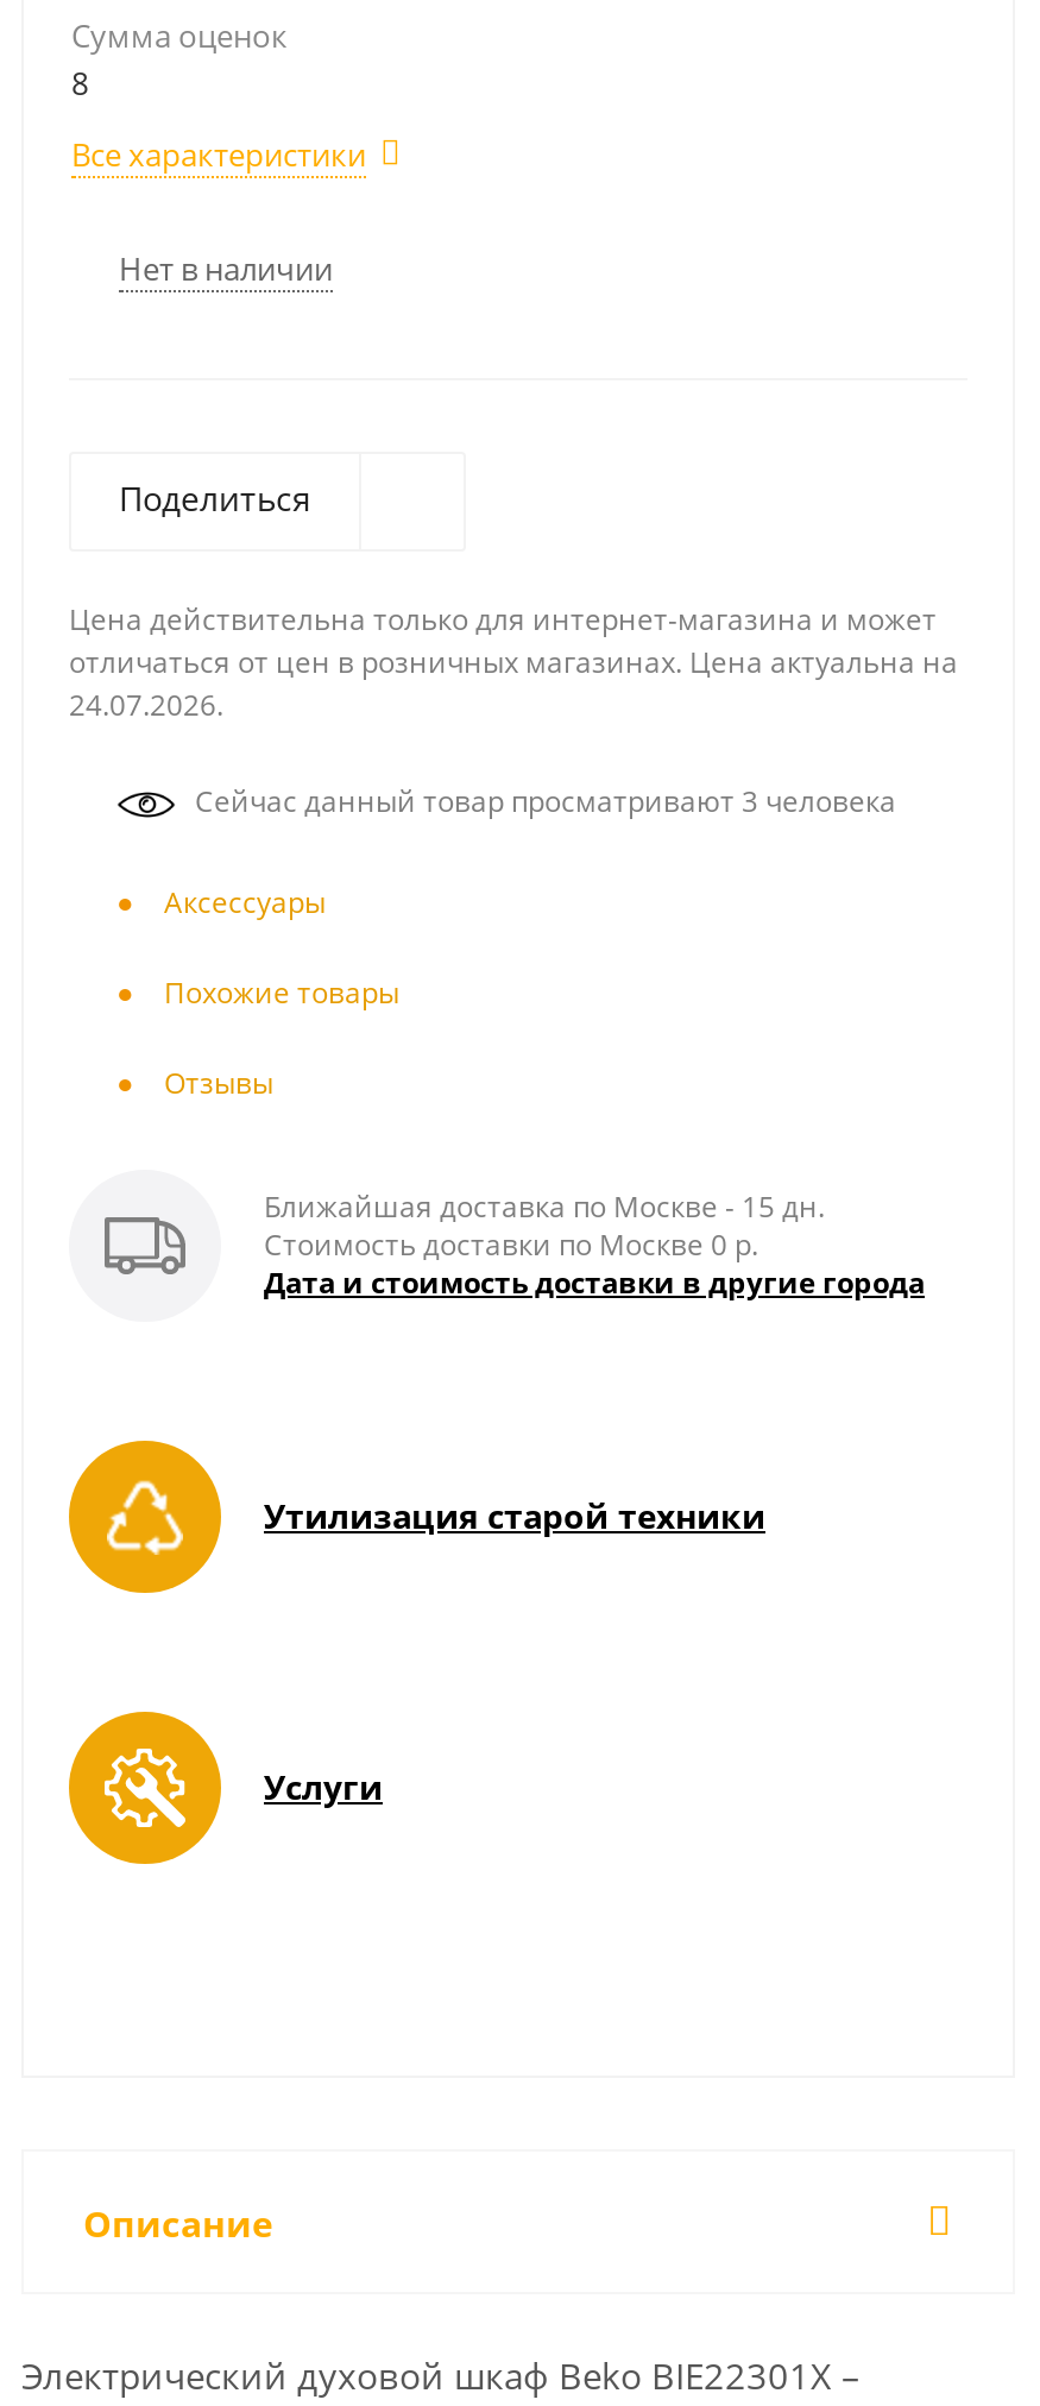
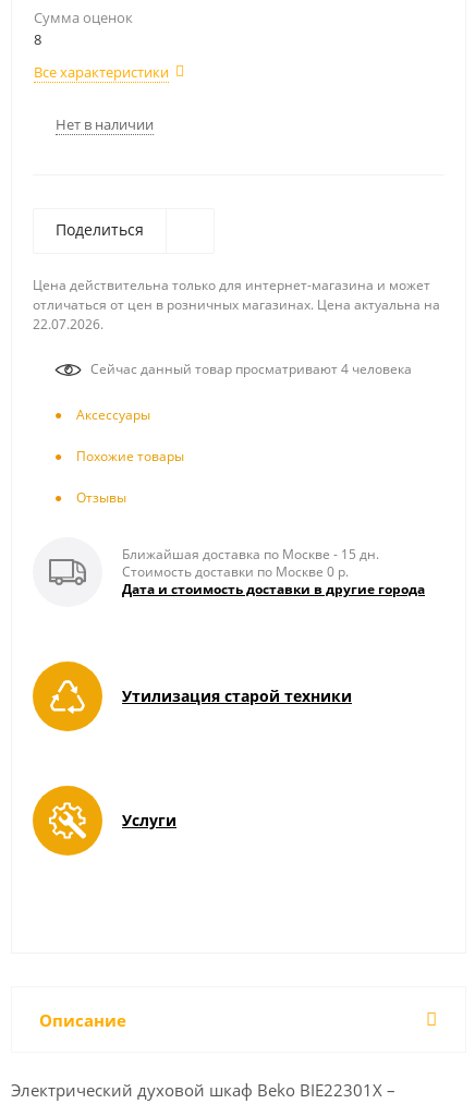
- 24.07.2026.
+ 22.07.2026.

- Сейчас данный товар просматривают 3 человека
+ Сейчас данный товар просматривают 4 человека
